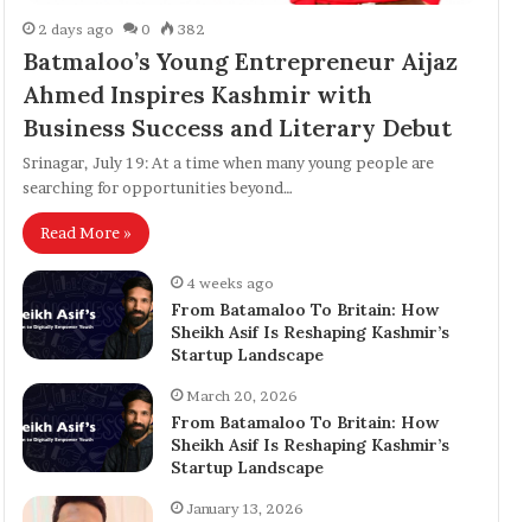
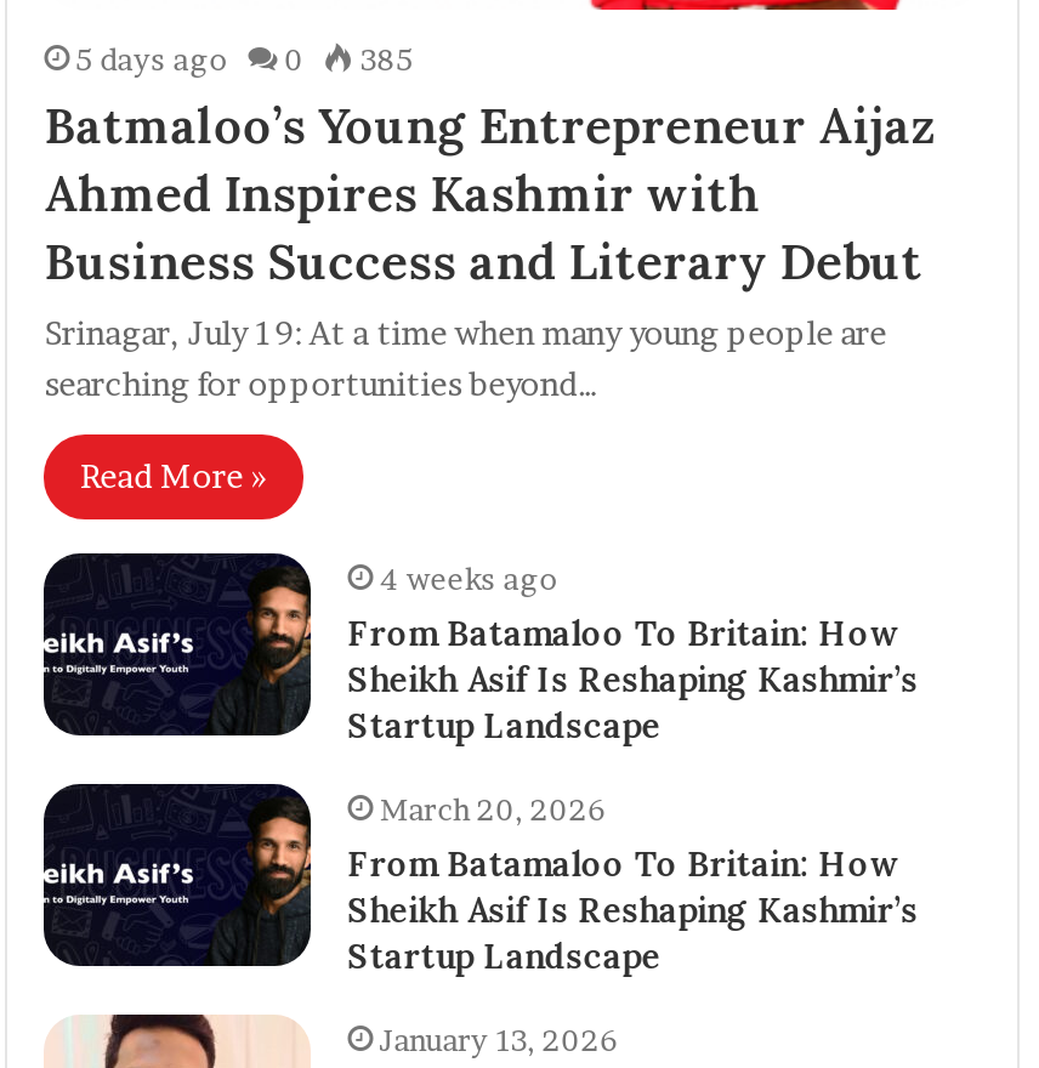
- 2 days ago
+ 5 days ago

- 382
+ 385
